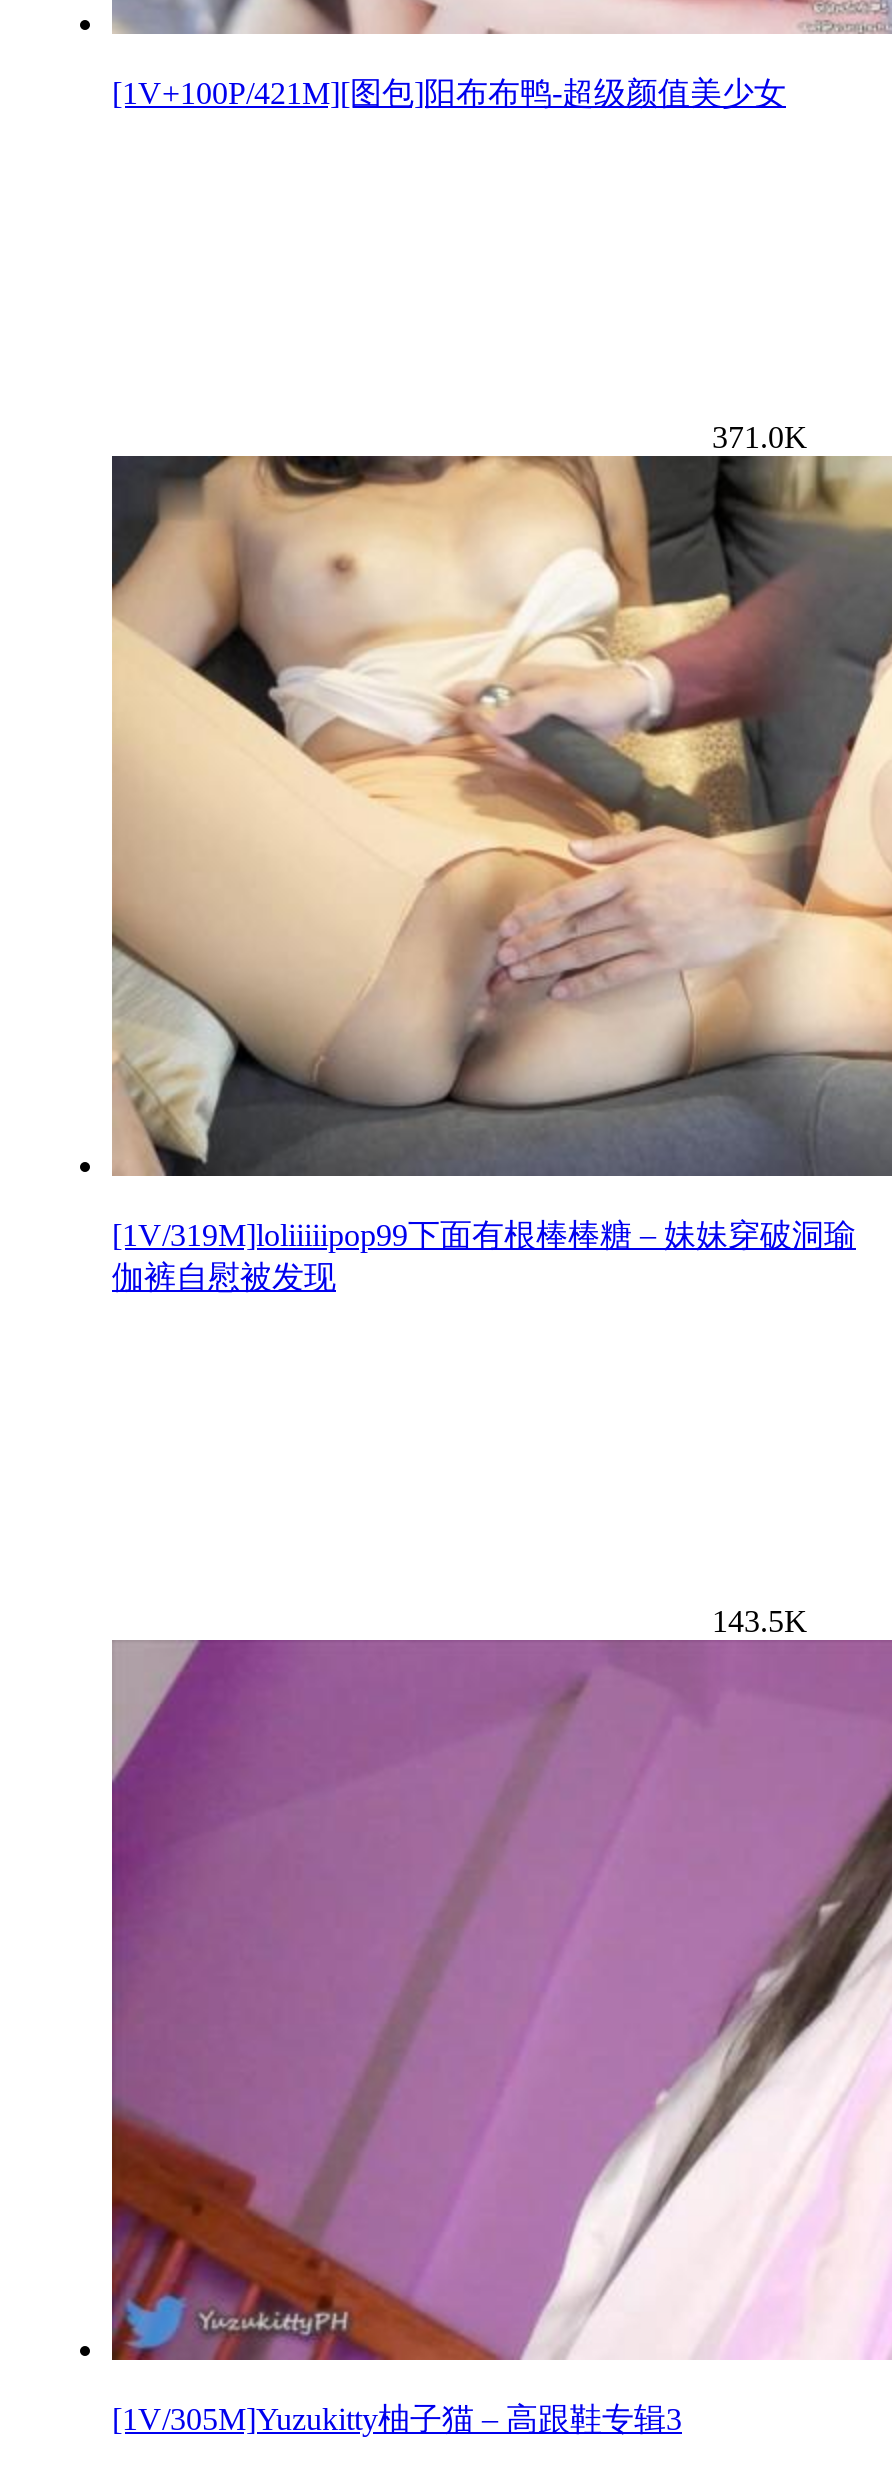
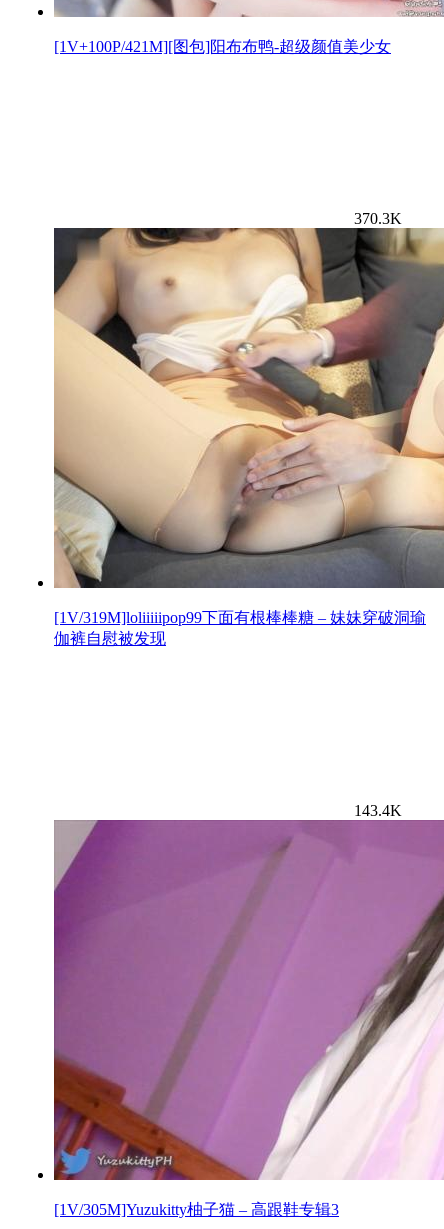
- 371.0K
+ 370.3K

- 143.5K
+ 143.4K
